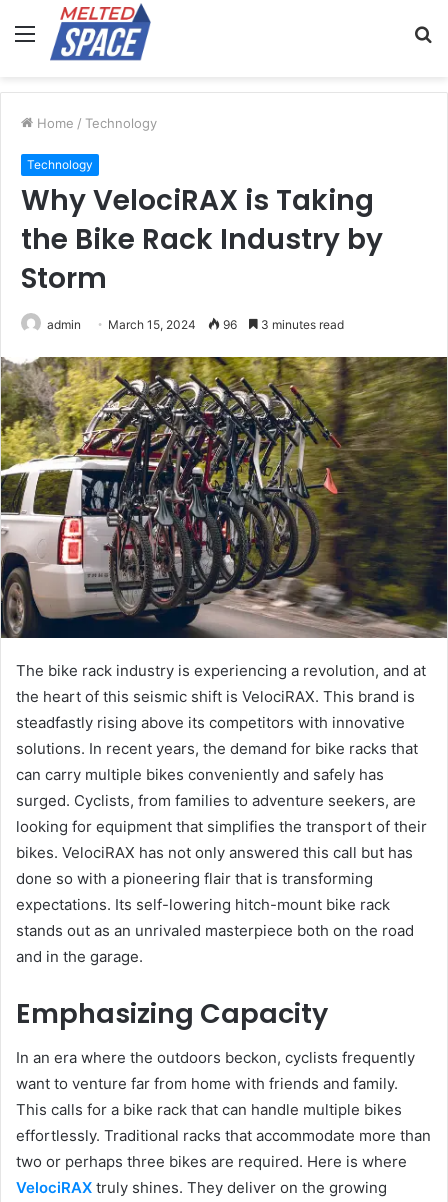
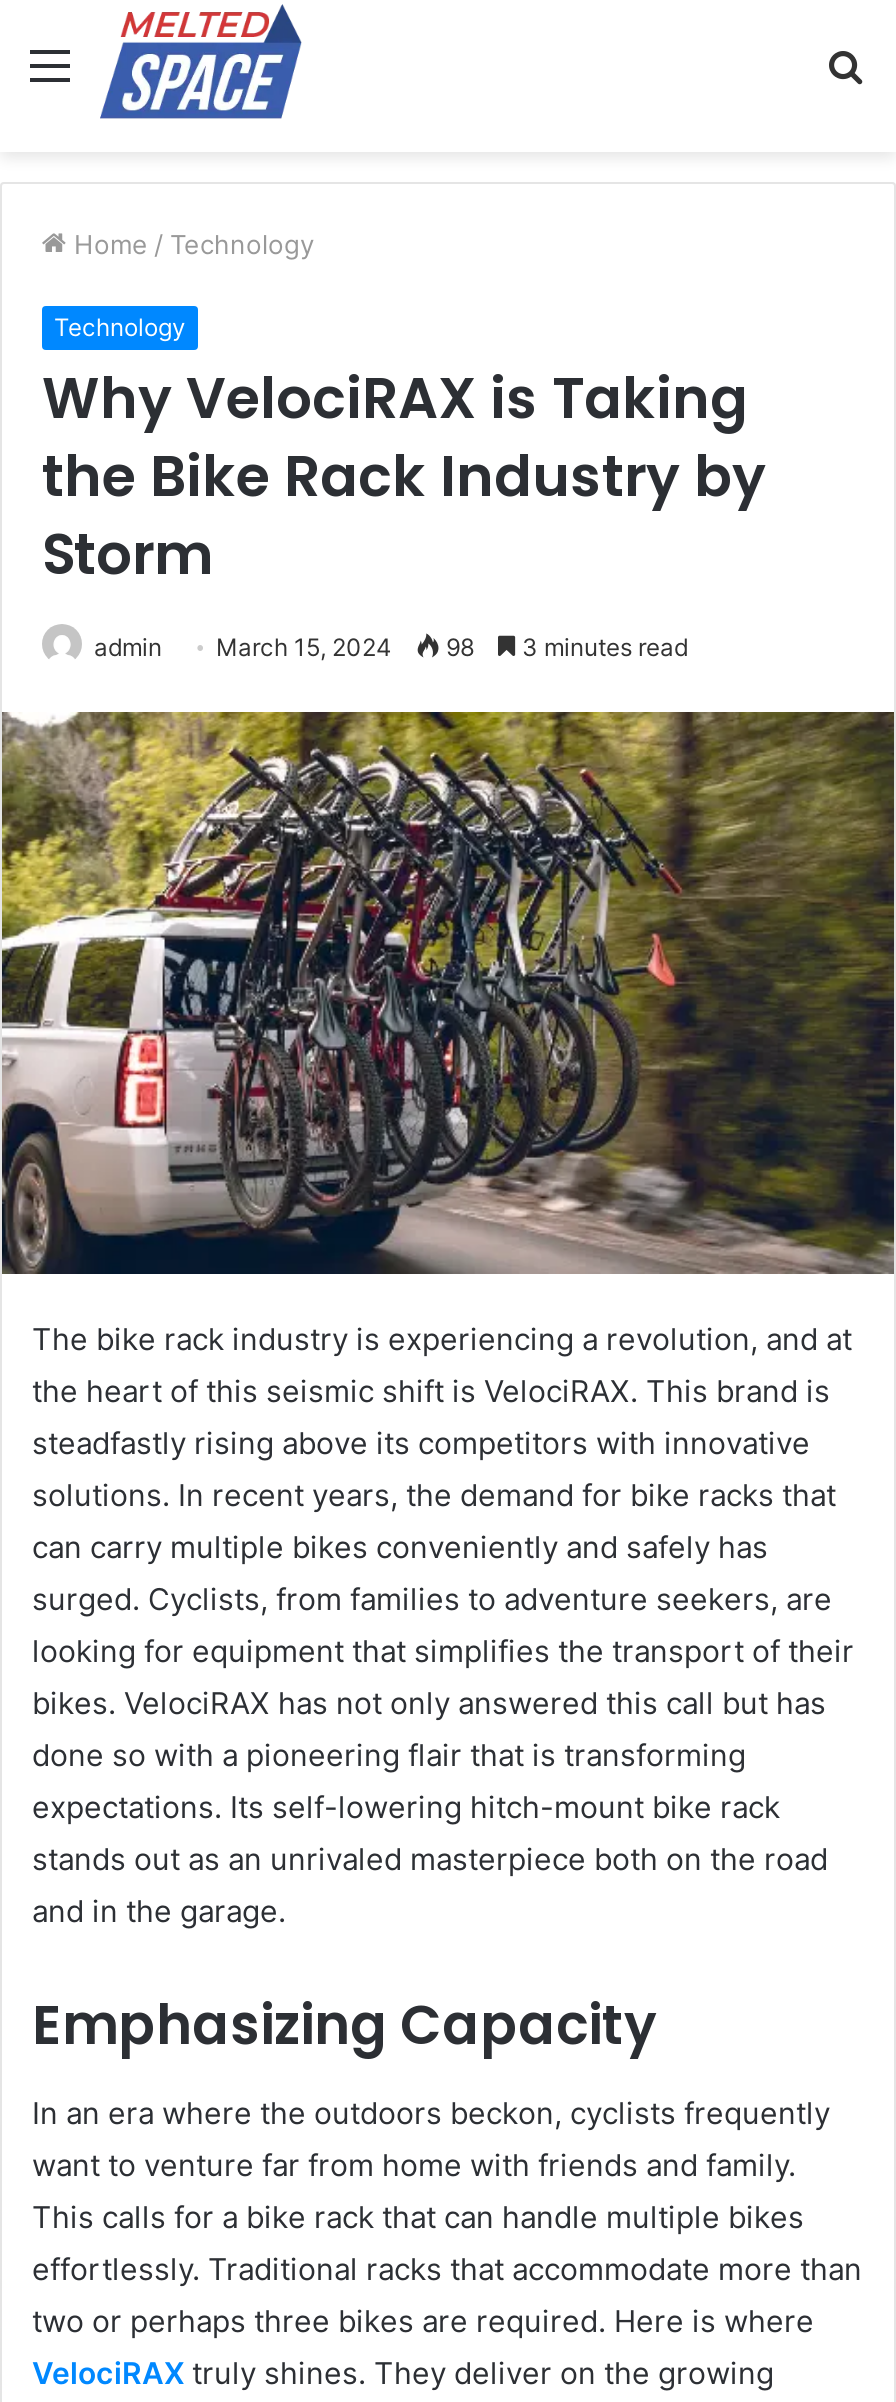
- admin March 15, 2024 96 3 minutes read
+ admin March 15, 2024 98 3 minutes read
